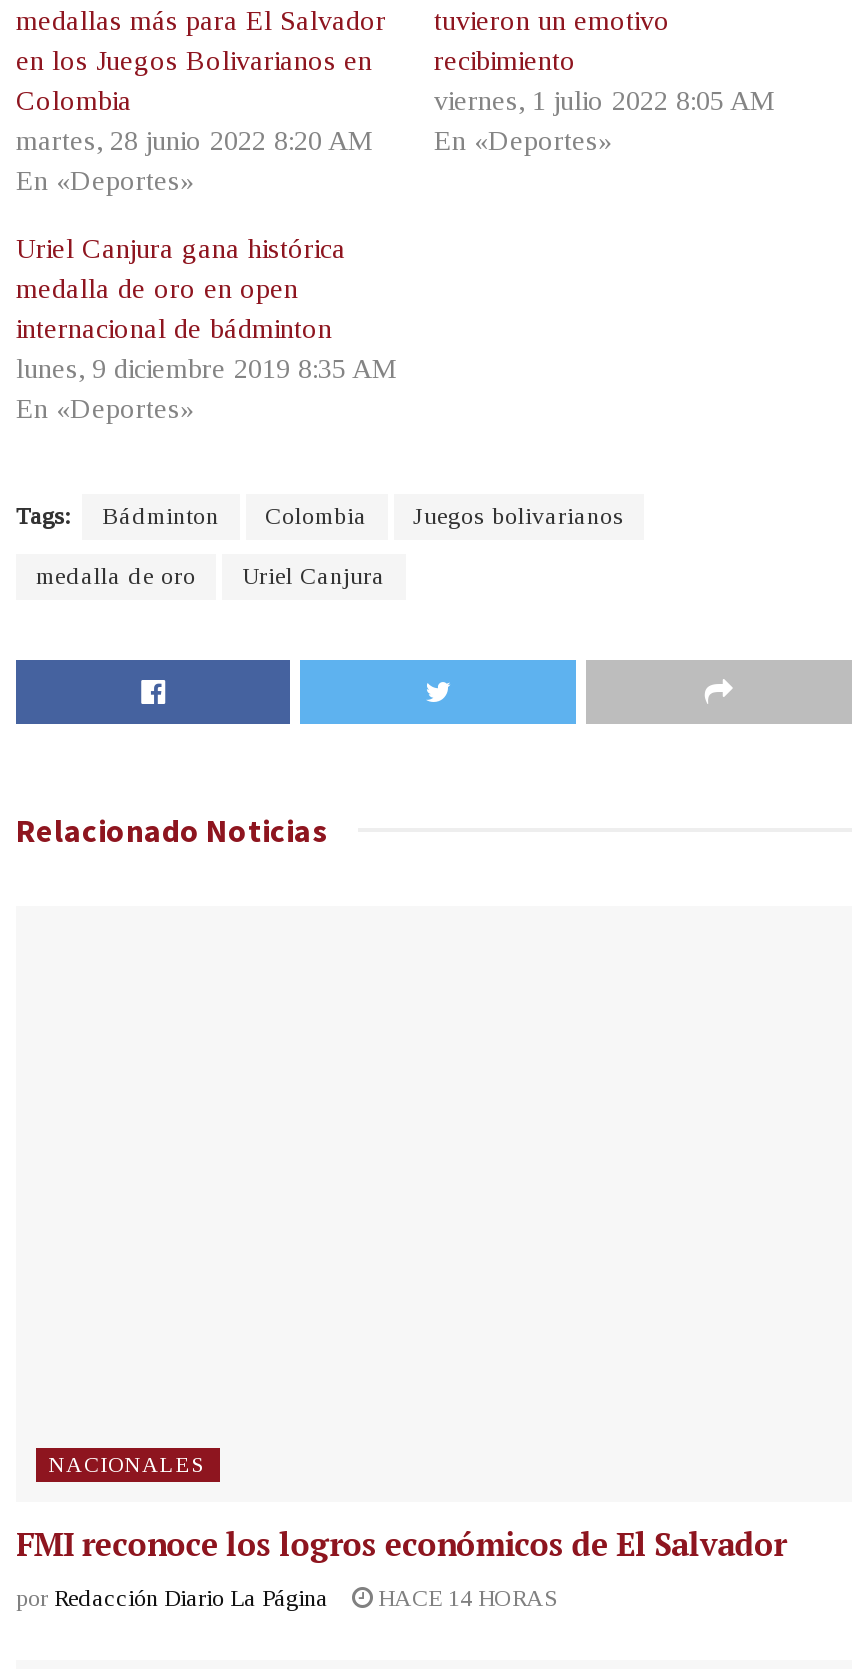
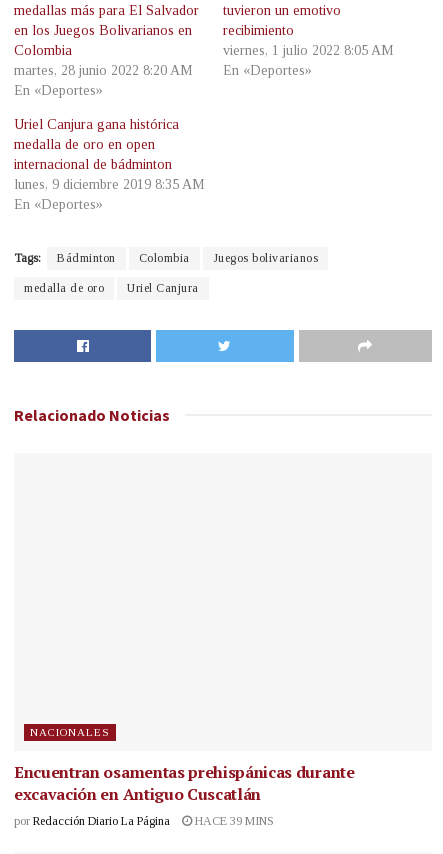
- FMI reconoce los logros económicos de El Salvador
+ Encuentran osamentas prehispánicas durante
+ excavación en Antiguo Cuscatlán

- por Redacción Diario La Página HACE 14 HORAS
+ por Redacción Diario La Página HACE 39 MINS
